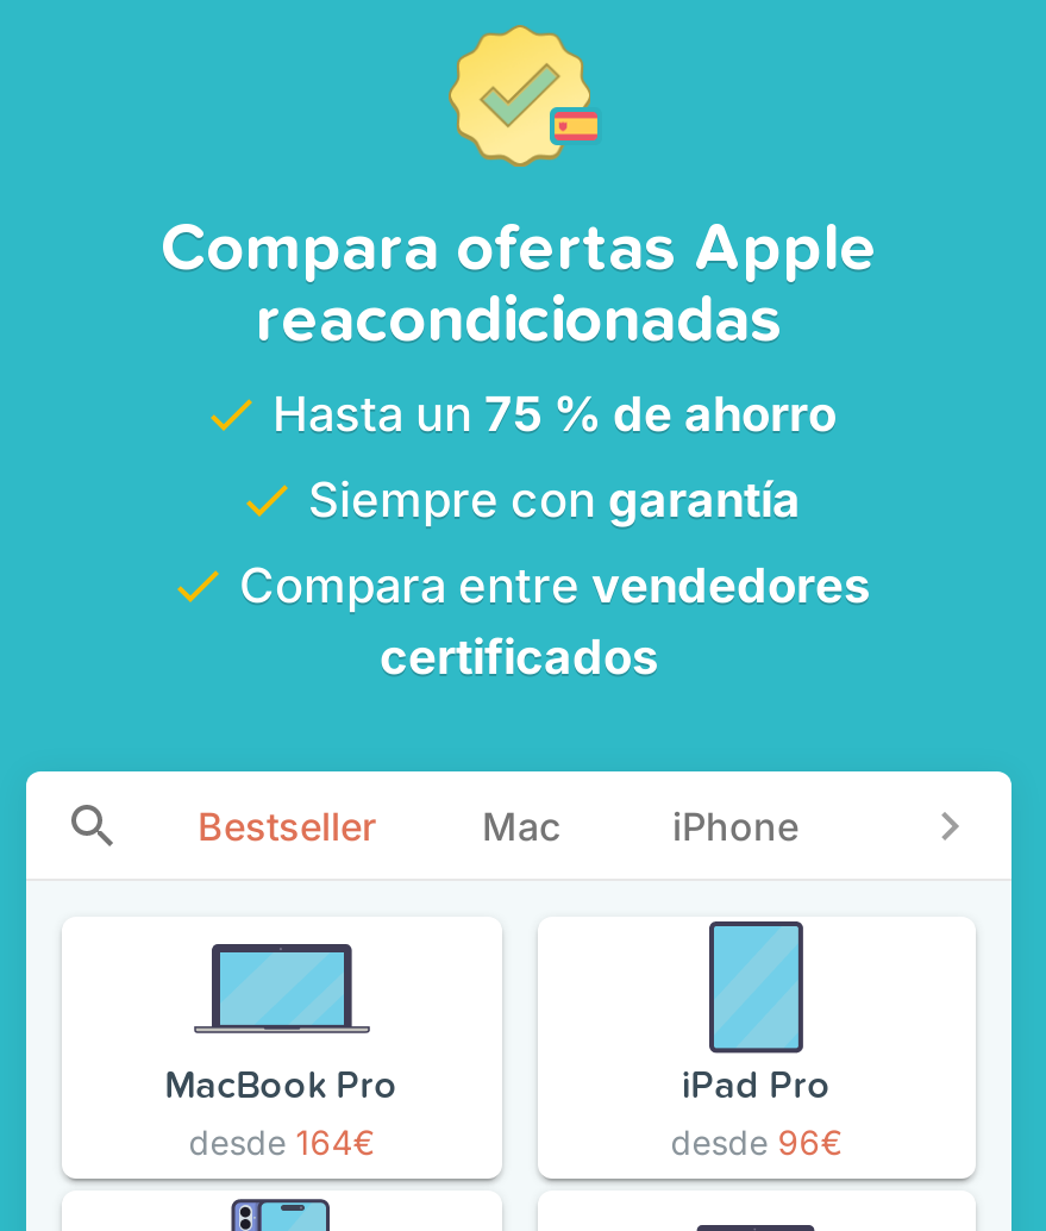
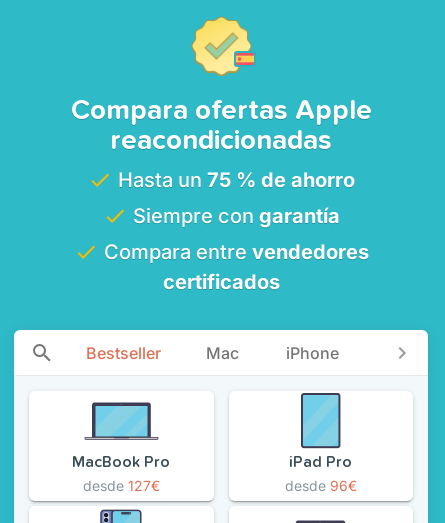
- desde 164€
+ desde 127€
